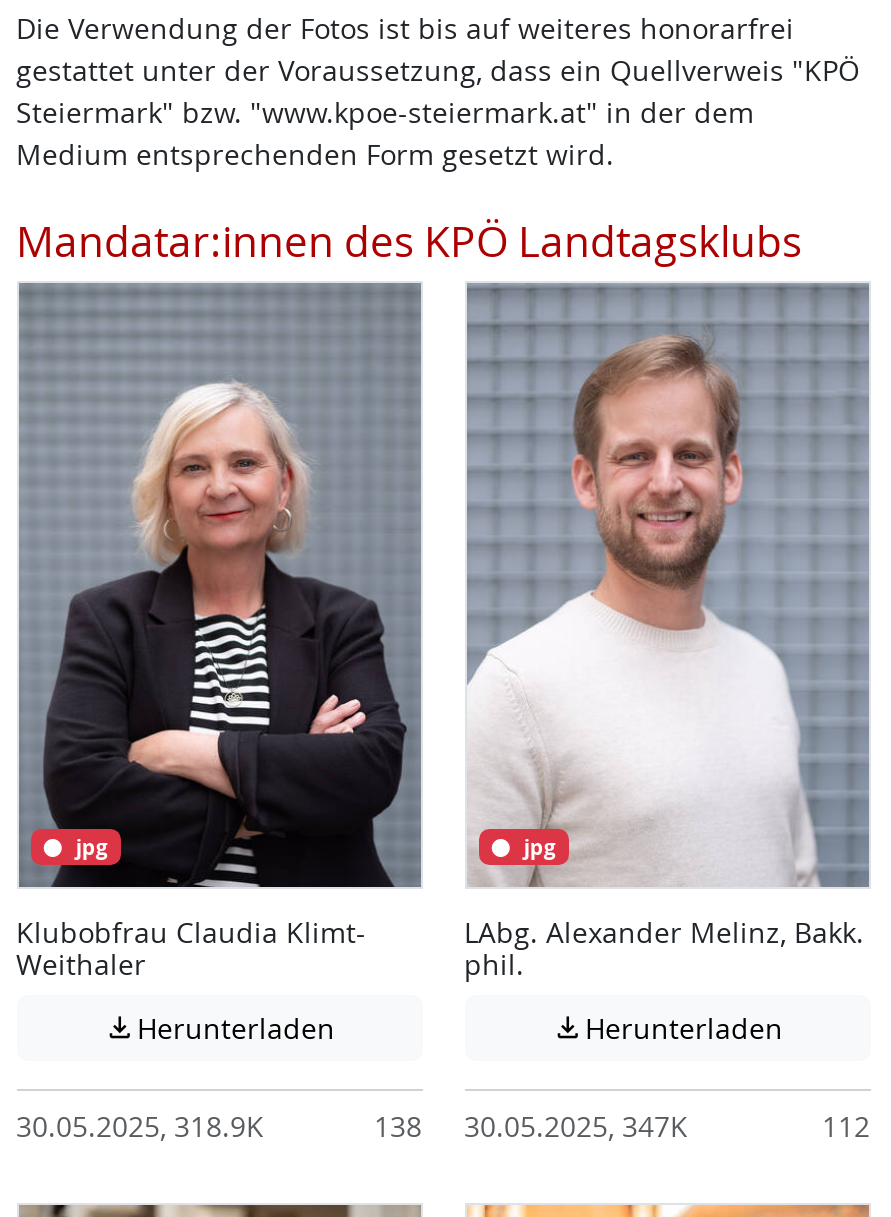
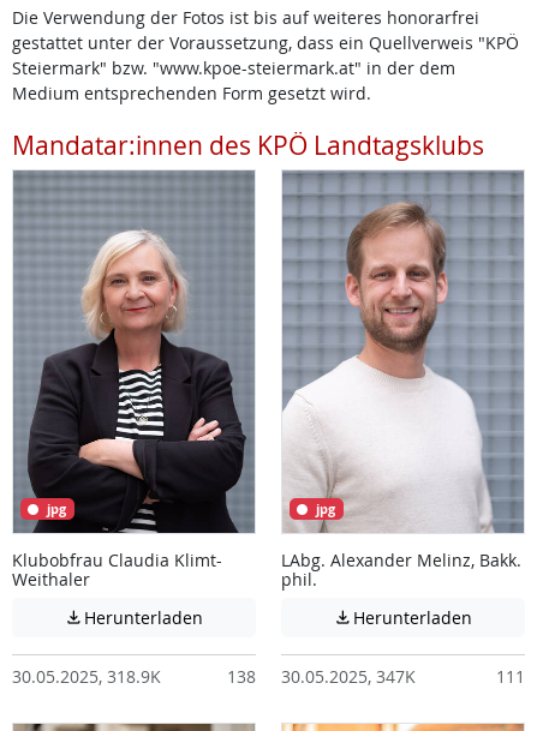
- 112
+ 111
